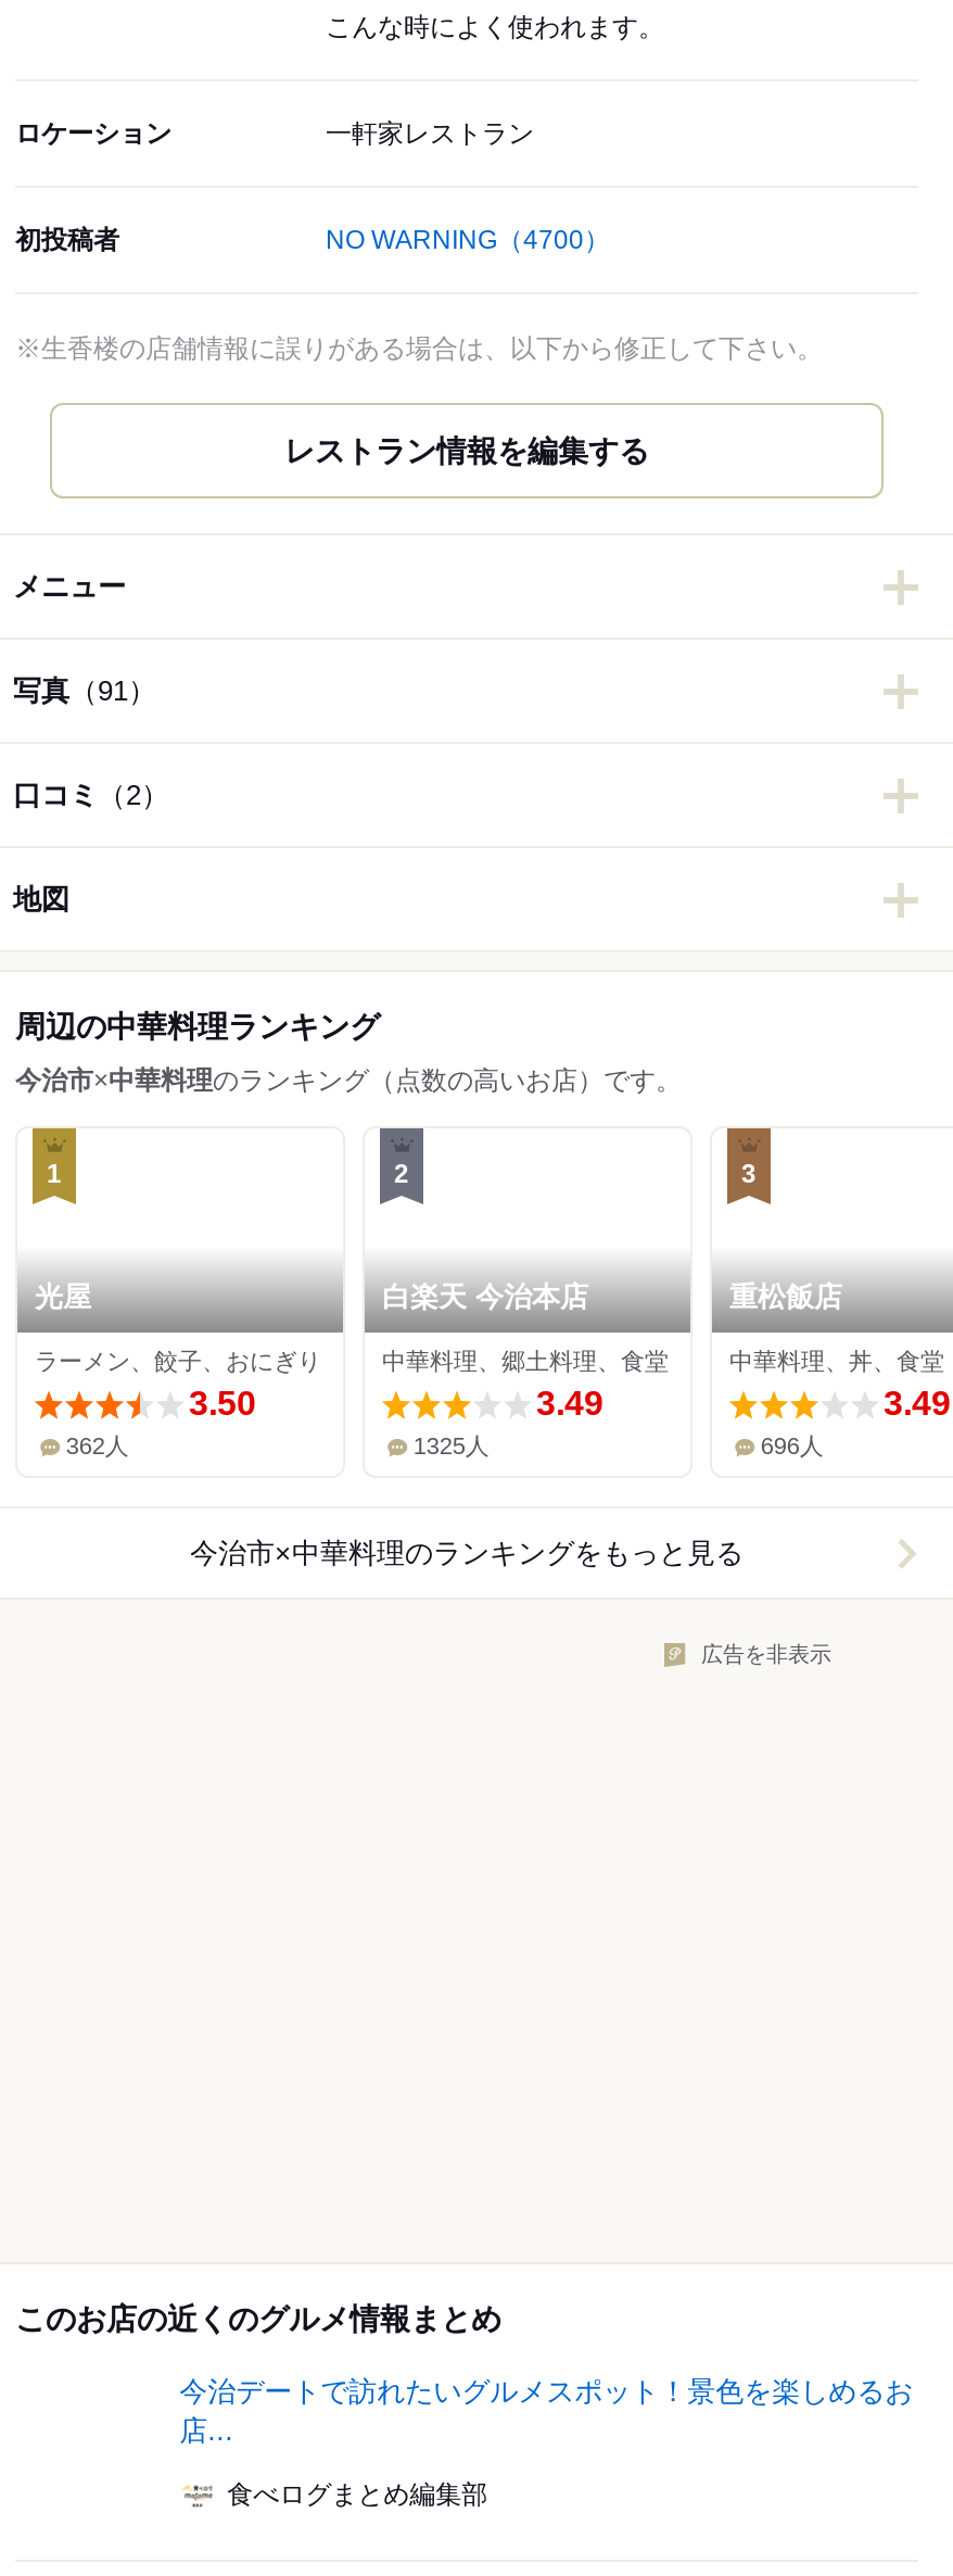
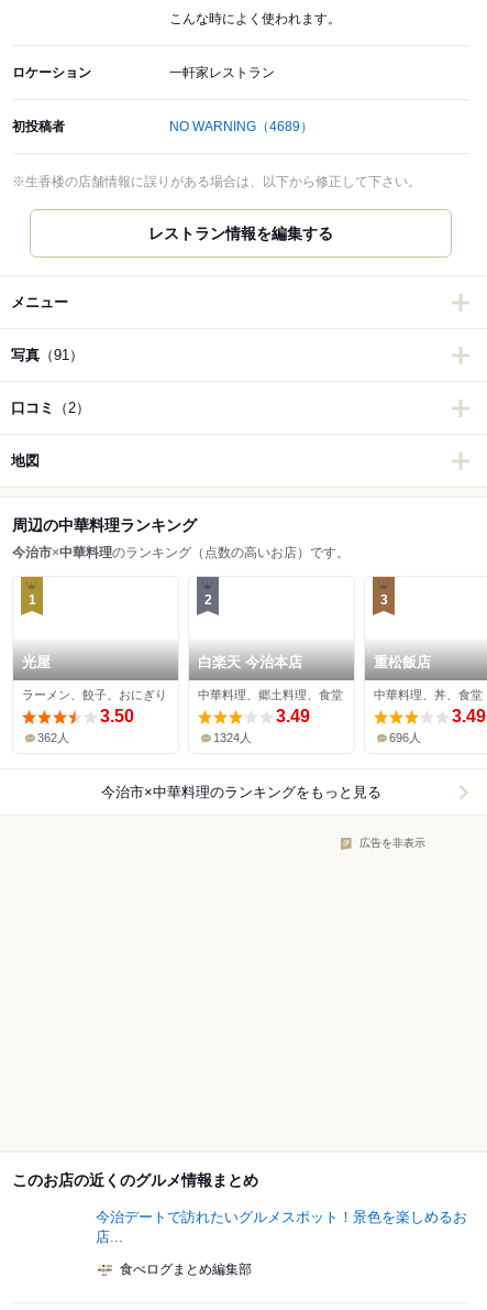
- NO WARNING（4700）
+ NO WARNING（4689）

- 1325人
+ 1324人
